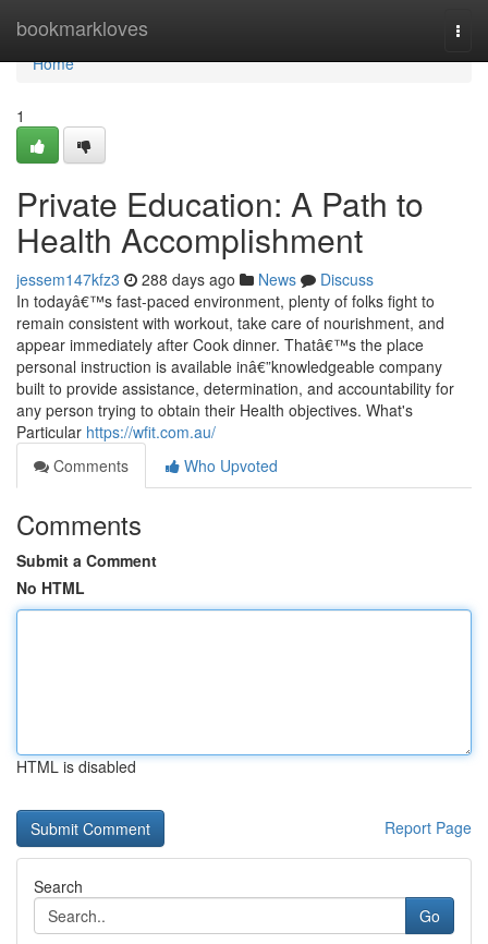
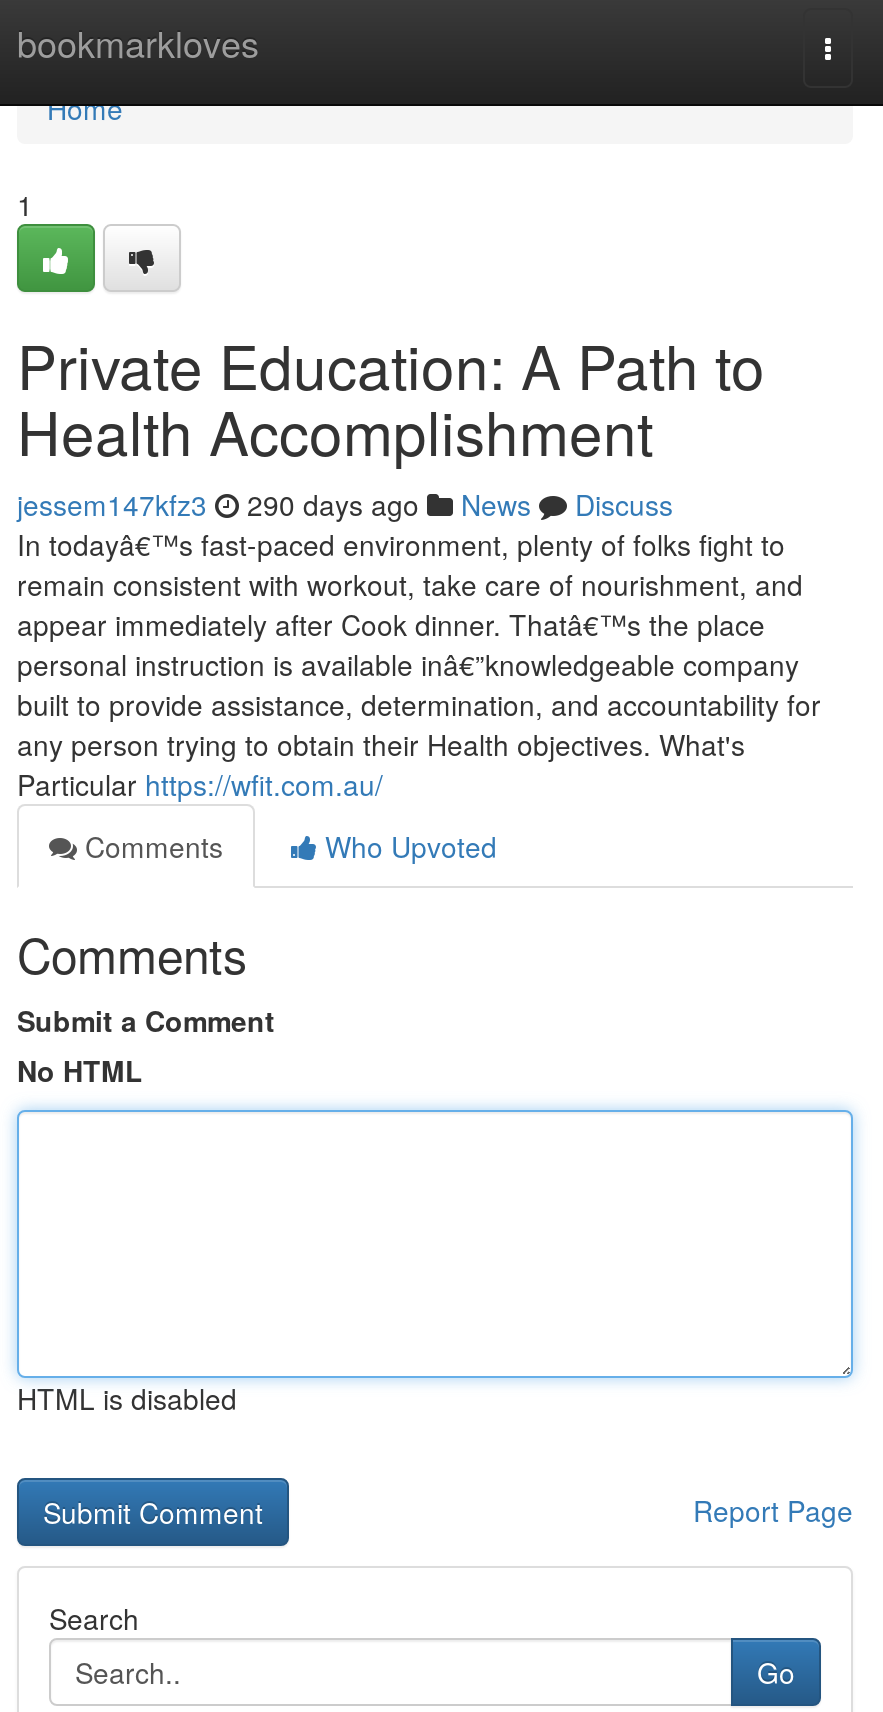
- jessem147kfz3 288 days ago News Discuss
+ jessem147kfz3 290 days ago News Discuss
